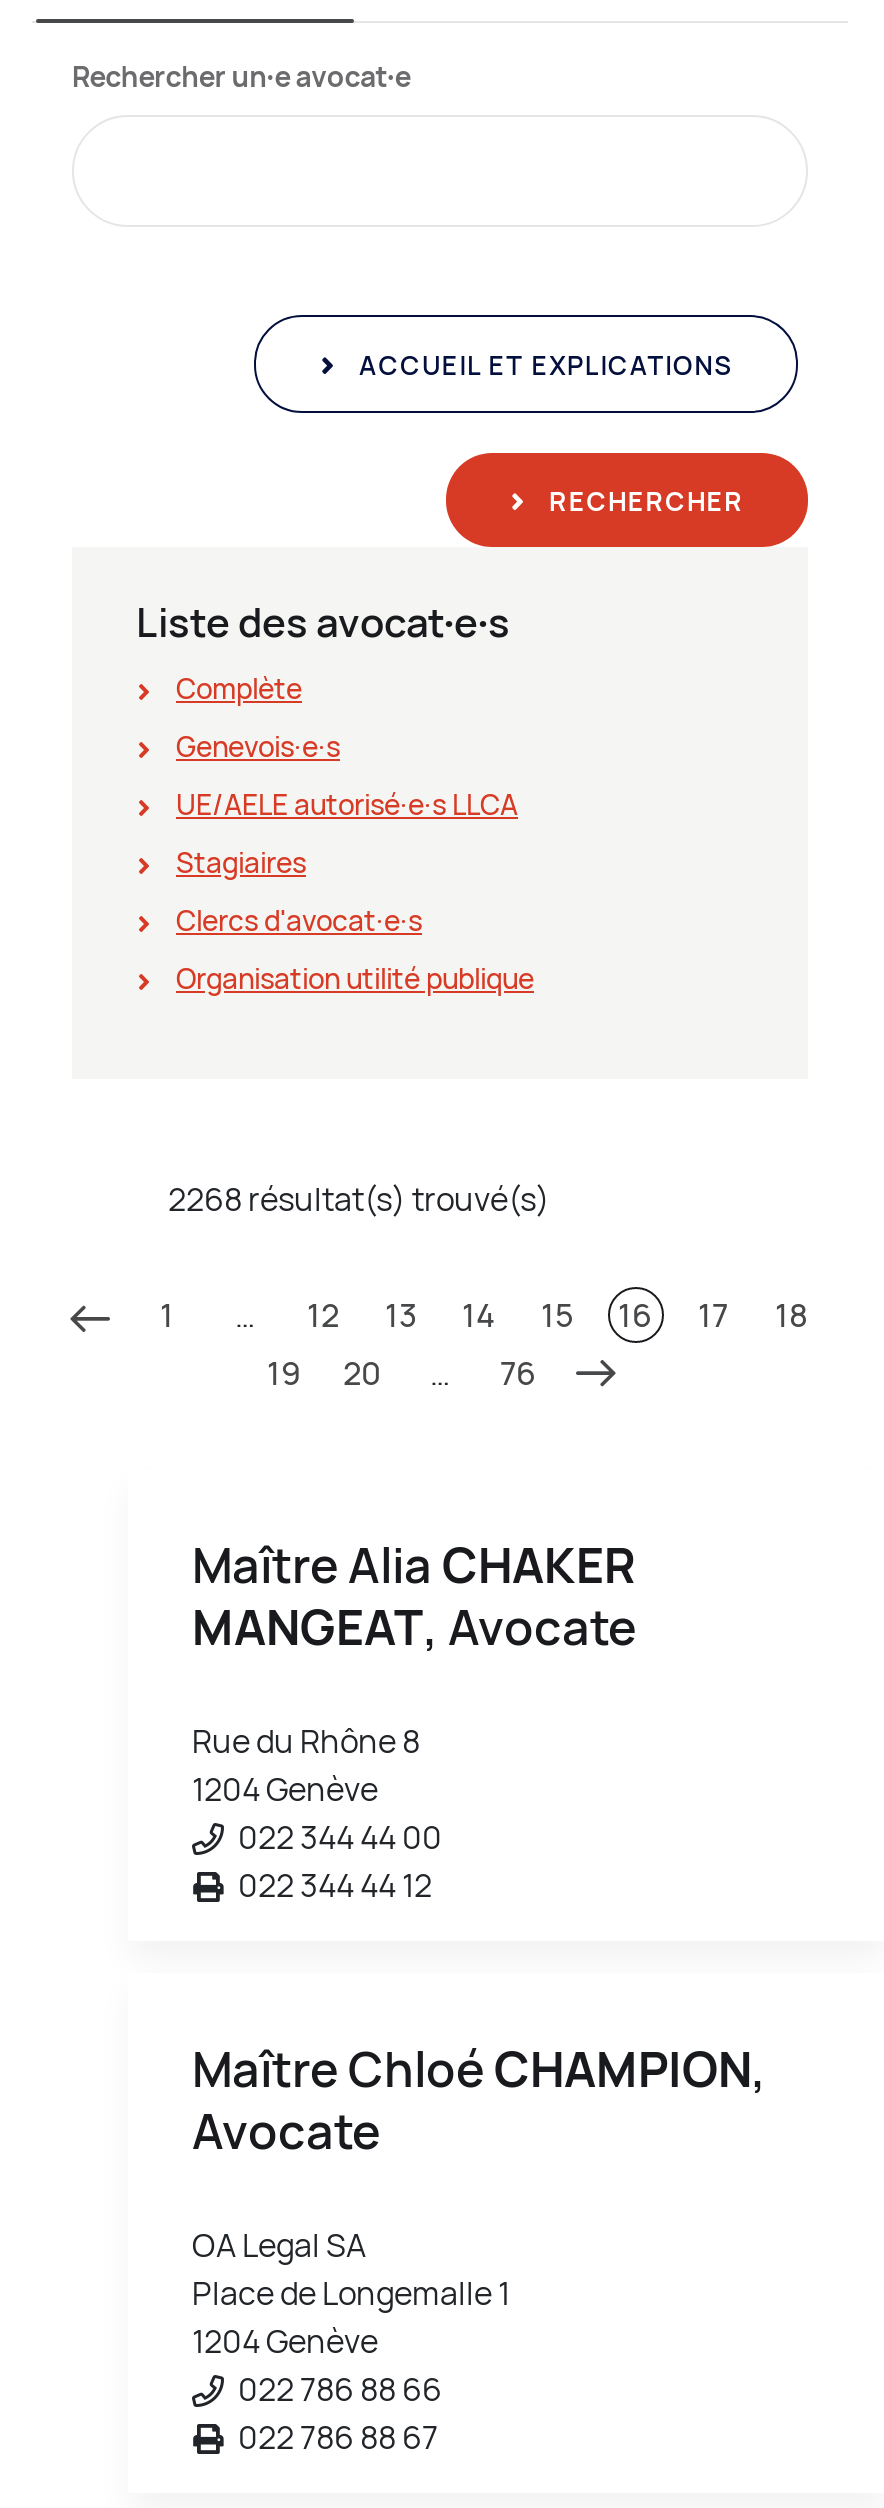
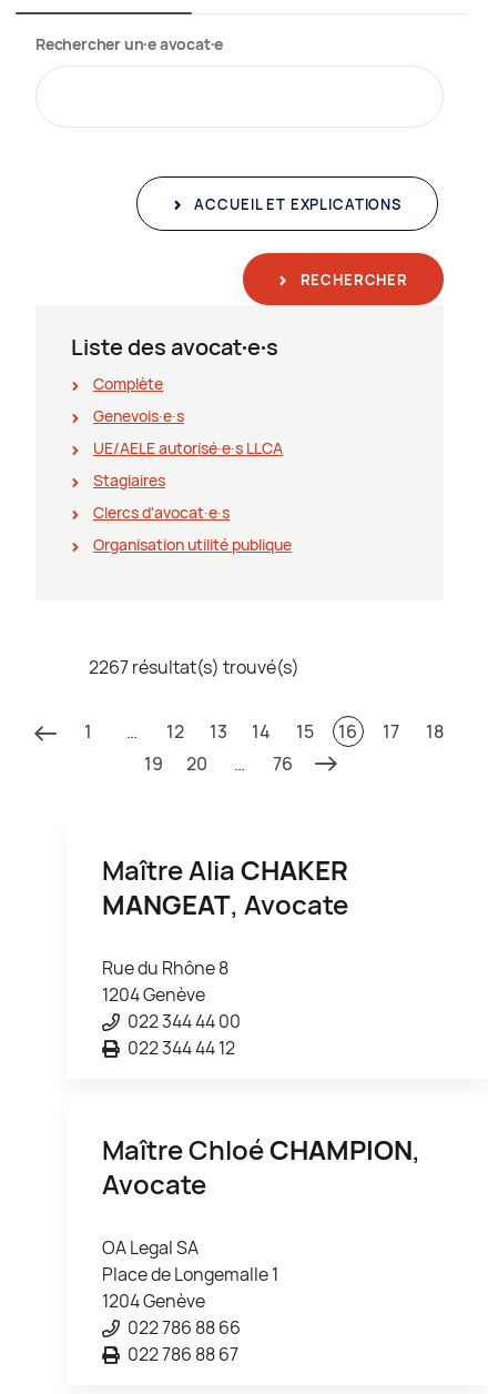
- 2268 résultat(s) trouvé(s)
+ 2267 résultat(s) trouvé(s)
